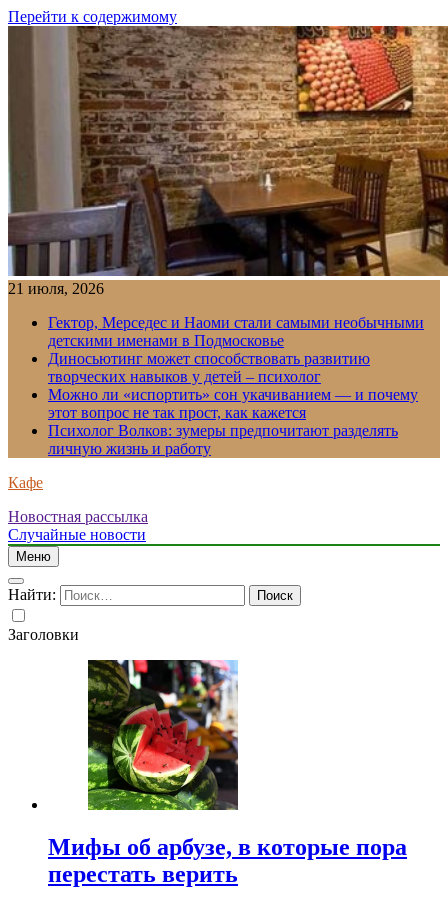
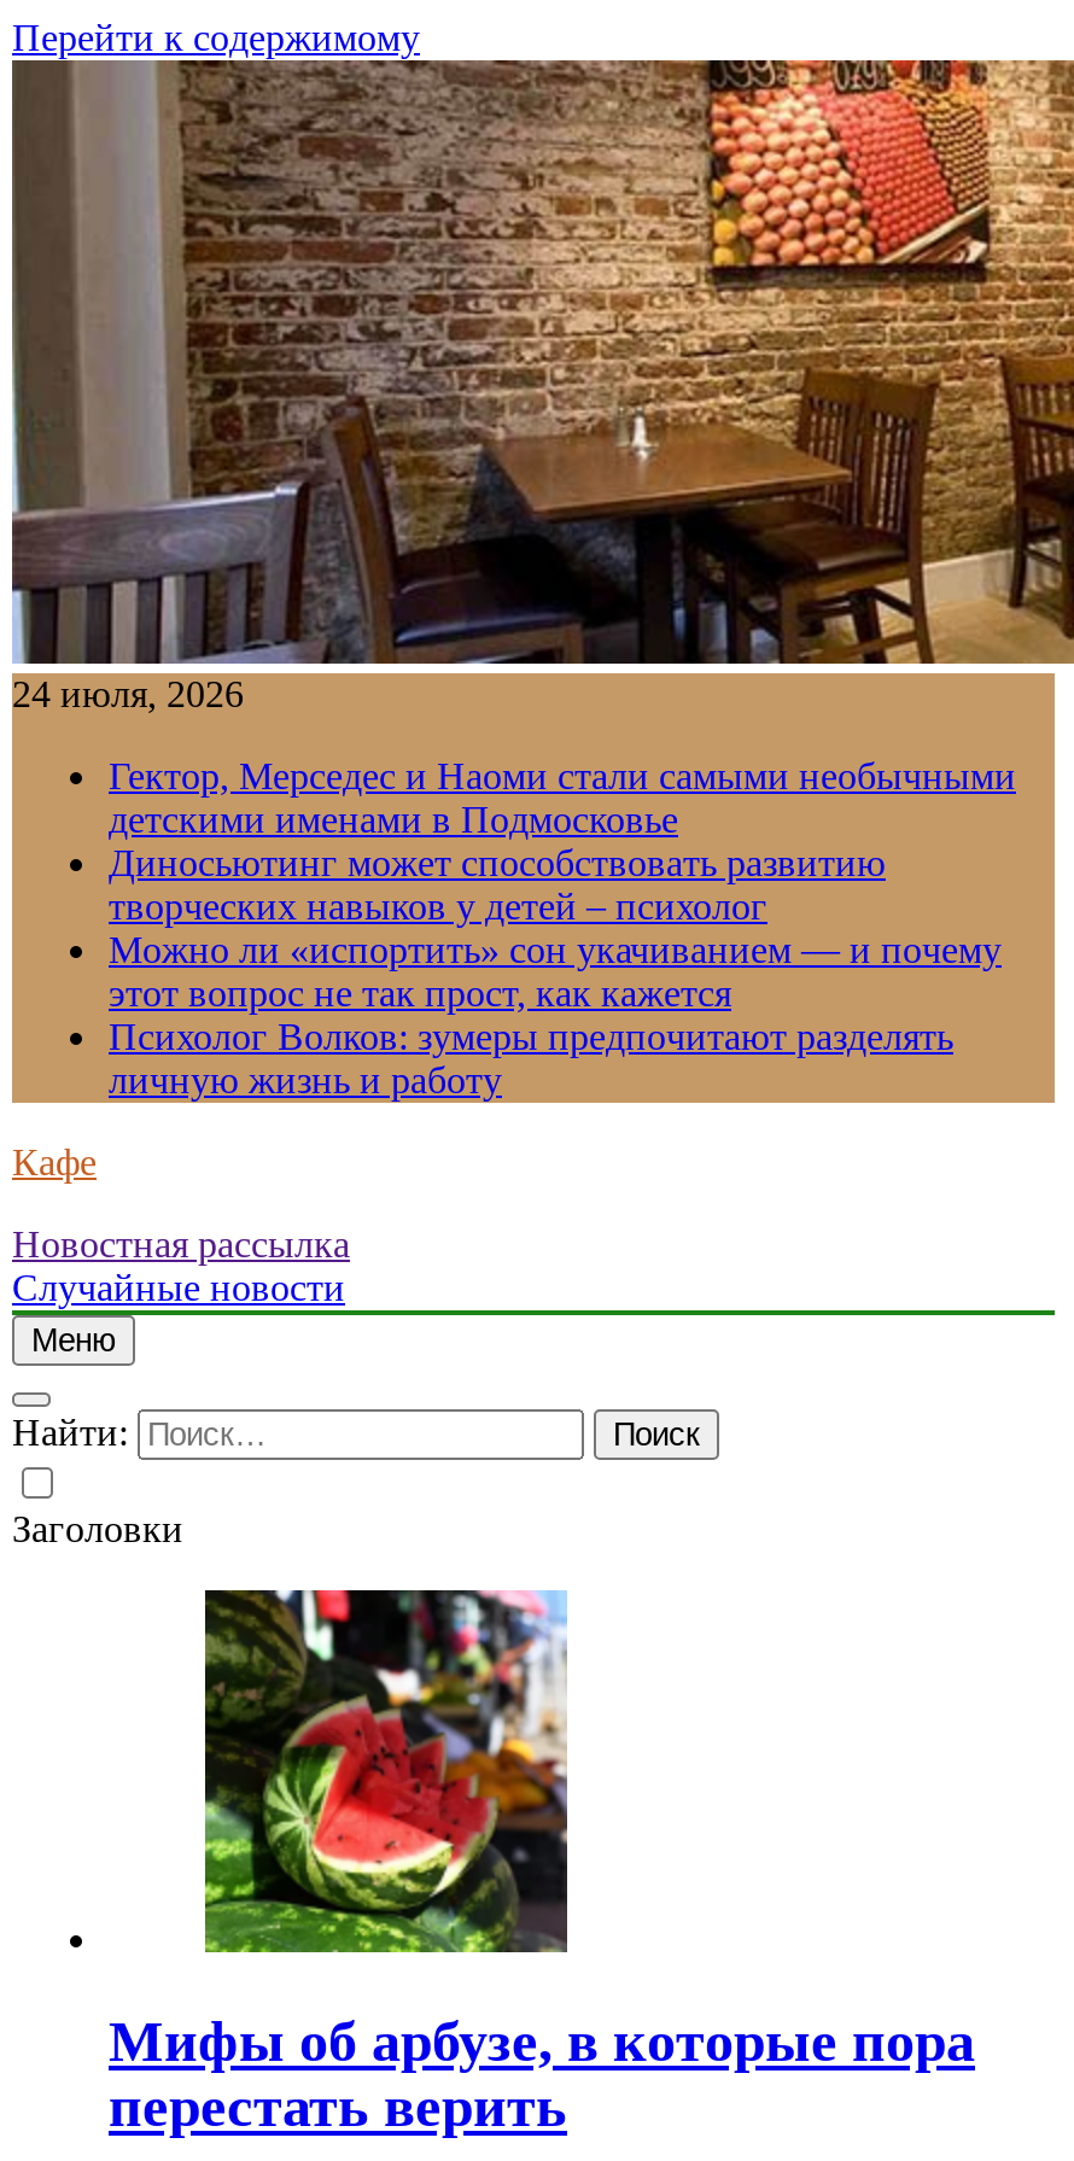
- 21 июля, 2026
+ 24 июля, 2026
